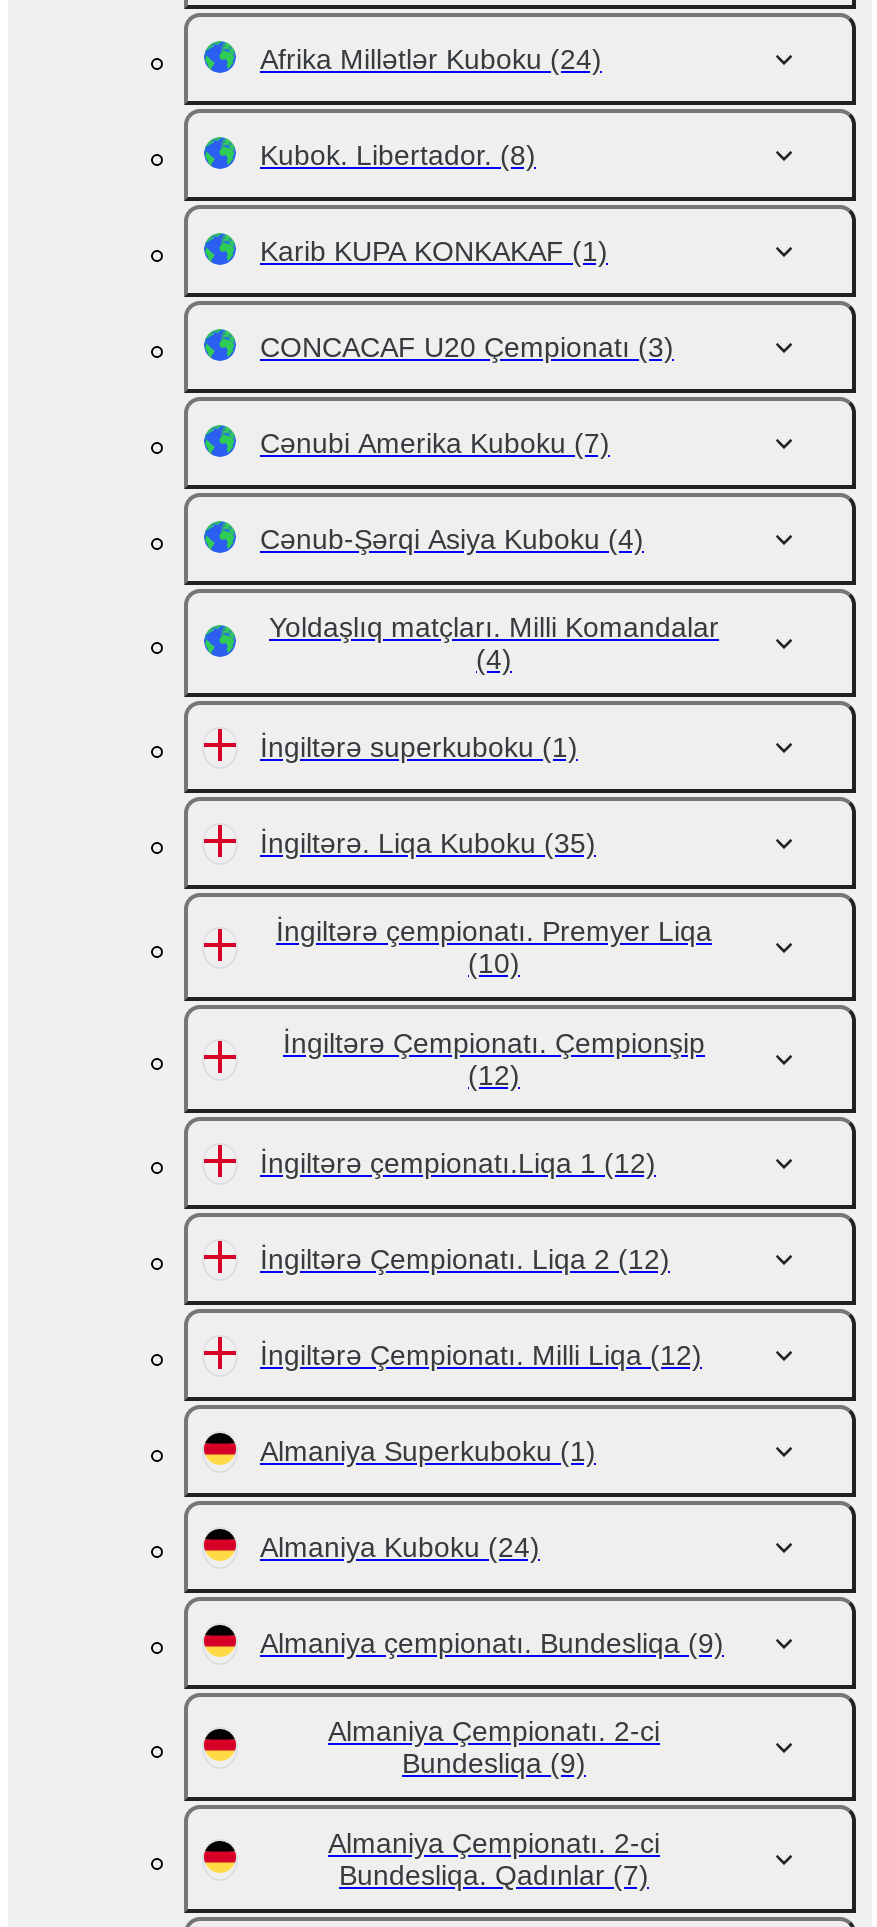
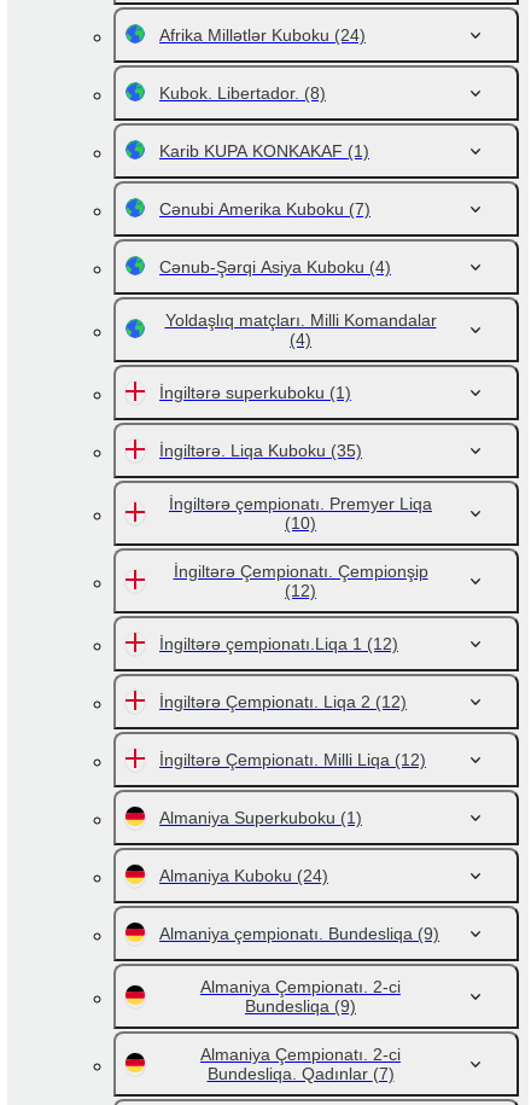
- CONCACAF U20 Çempionatı (3)
